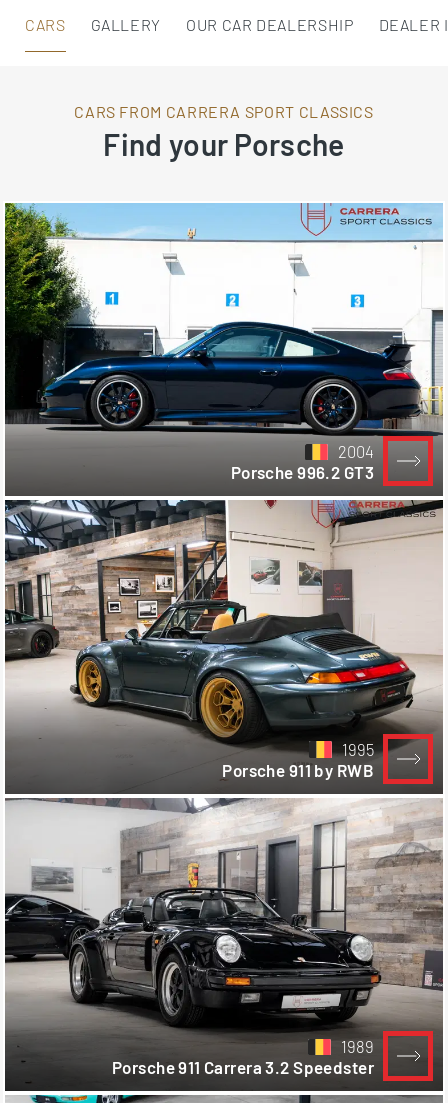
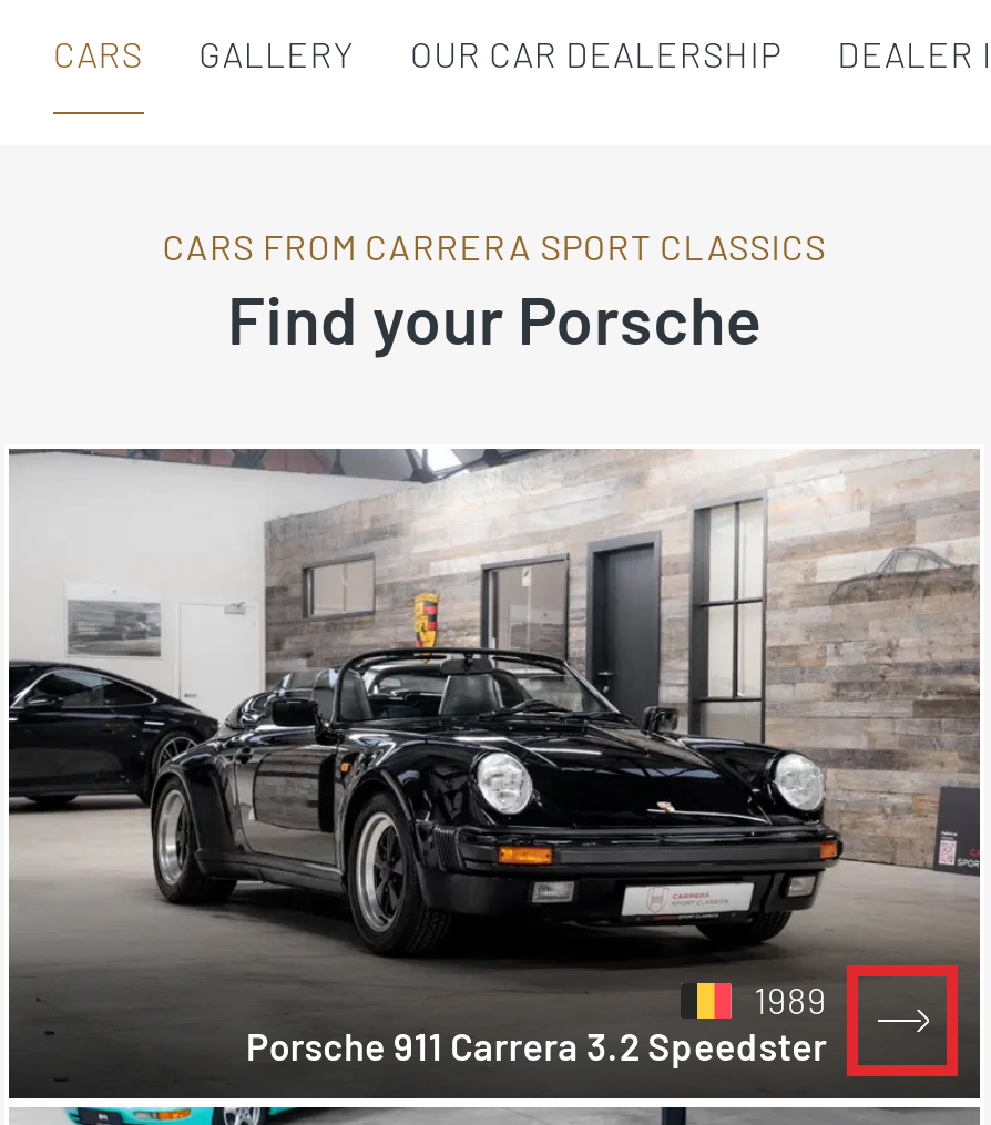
- [image]
- 2004
- Porsche 996.2 GT3

- 1995
- Porsche 911 by RWB
